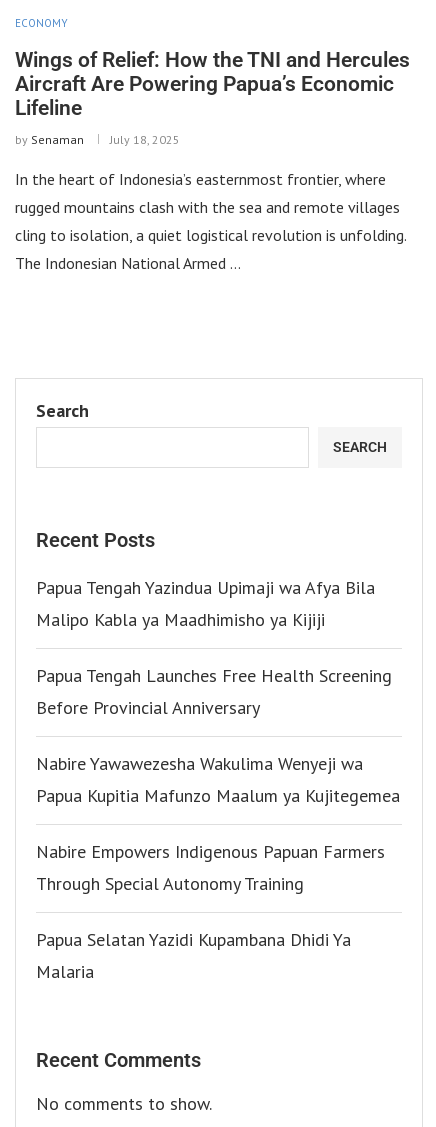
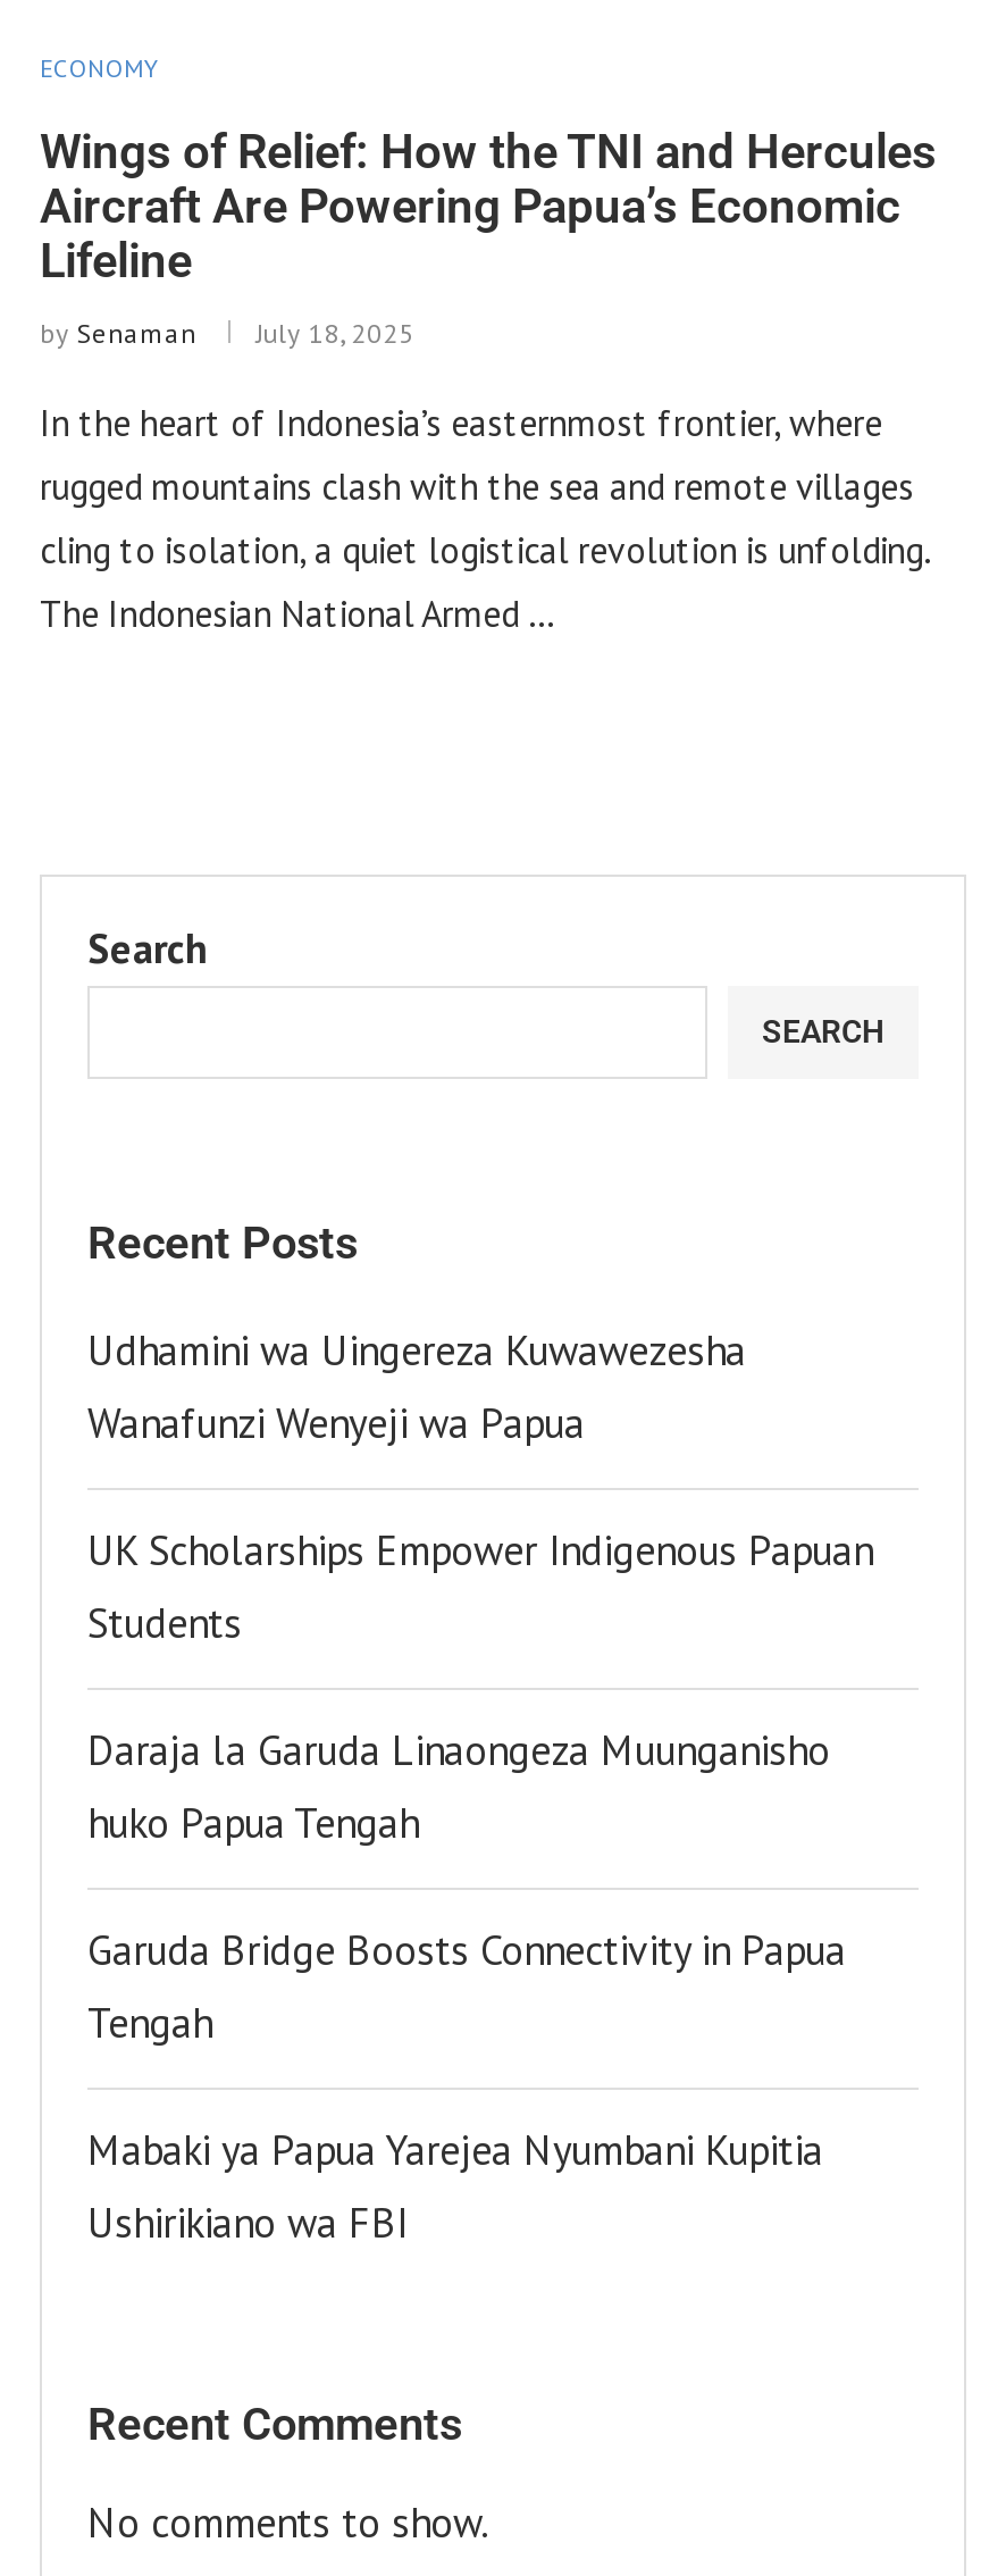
- Papua Tengah Yazindua Upimaji wa Afya Bila
- Malipo Kabla ya Maadhimisho ya Kijiji
+ Udhamini wa Uingereza Kuwawezesha
+ Wanafunzi Wenyeji wa Papua

- Papua Tengah Launches Free Health Screening
- Before Provincial Anniversary
+ UK Scholarships Empower Indigenous Papuan
+ Students

- Nabire Yawawezesha Wakulima Wenyeji wa
- Papua Kupitia Mafunzo Maalum ya Kujitegemea
+ Daraja la Garuda Linaongeza Muunganisho
+ huko Papua Tengah

- Nabire Empowers Indigenous Papuan Farmers
- Through Special Autonomy Training
+ Garuda Bridge Boosts Connectivity in Papua
+ Tengah

- Papua Selatan Yazidi Kupambana Dhidi Ya
- Malaria
+ Mabaki ya Papua Yarejea Nyumbani Kupitia
+ Ushirikiano wa FBI
